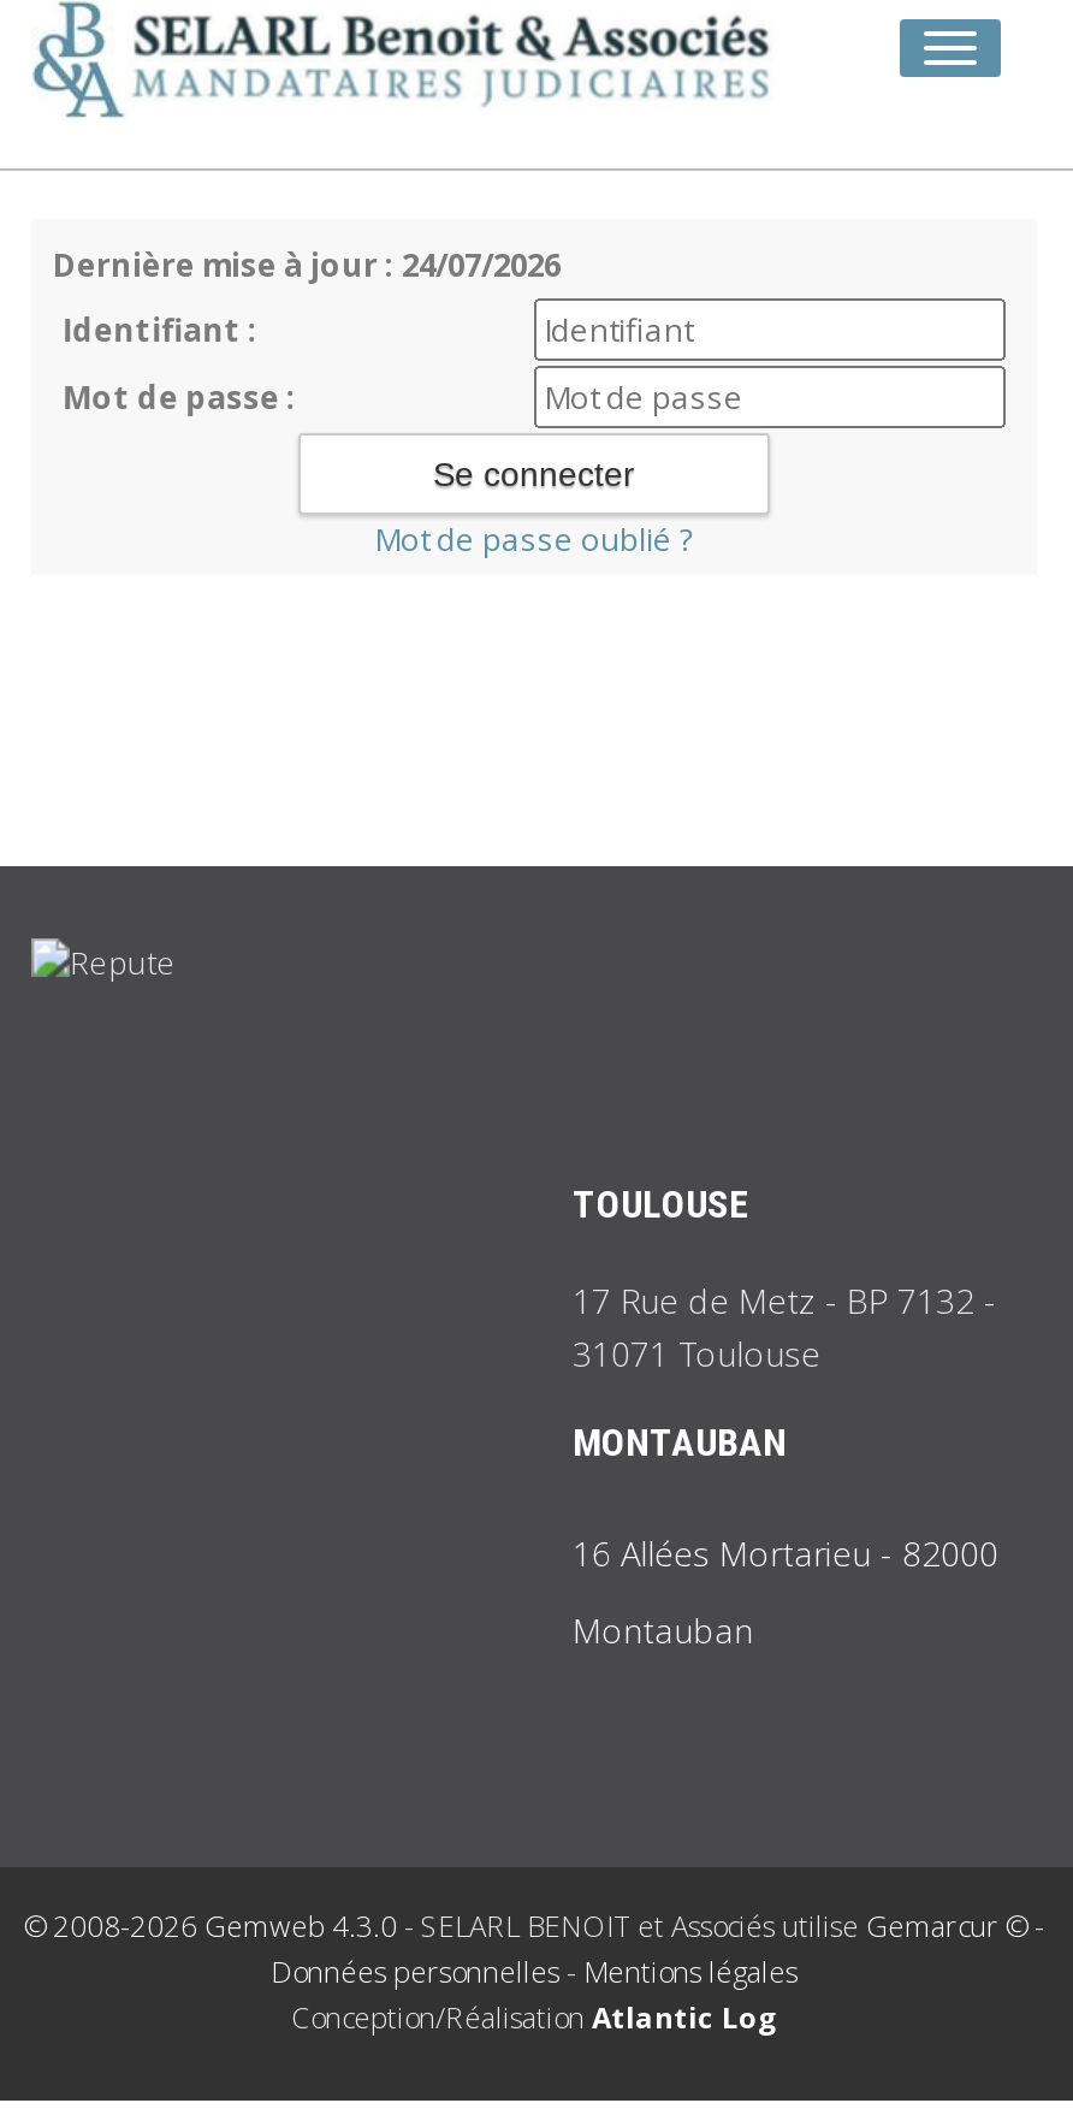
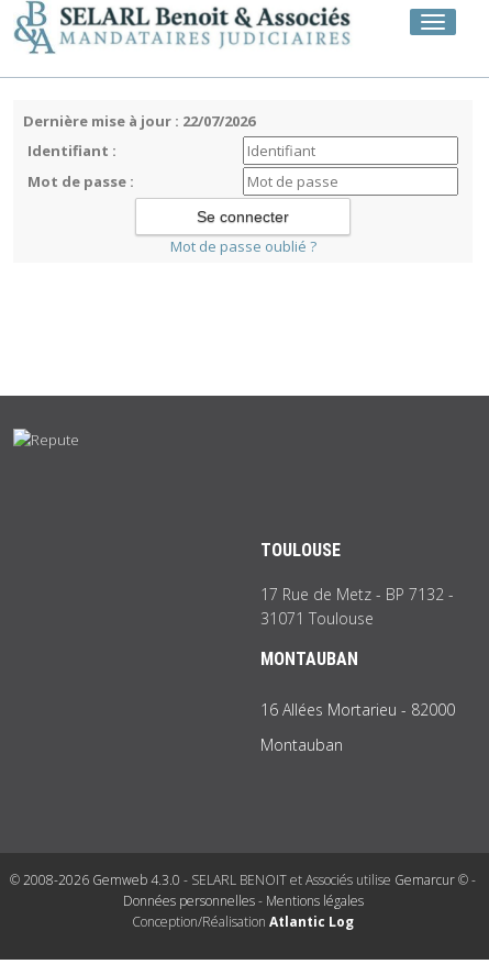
- Dernière mise à jour : 24/07/2026
+ Dernière mise à jour : 22/07/2026
